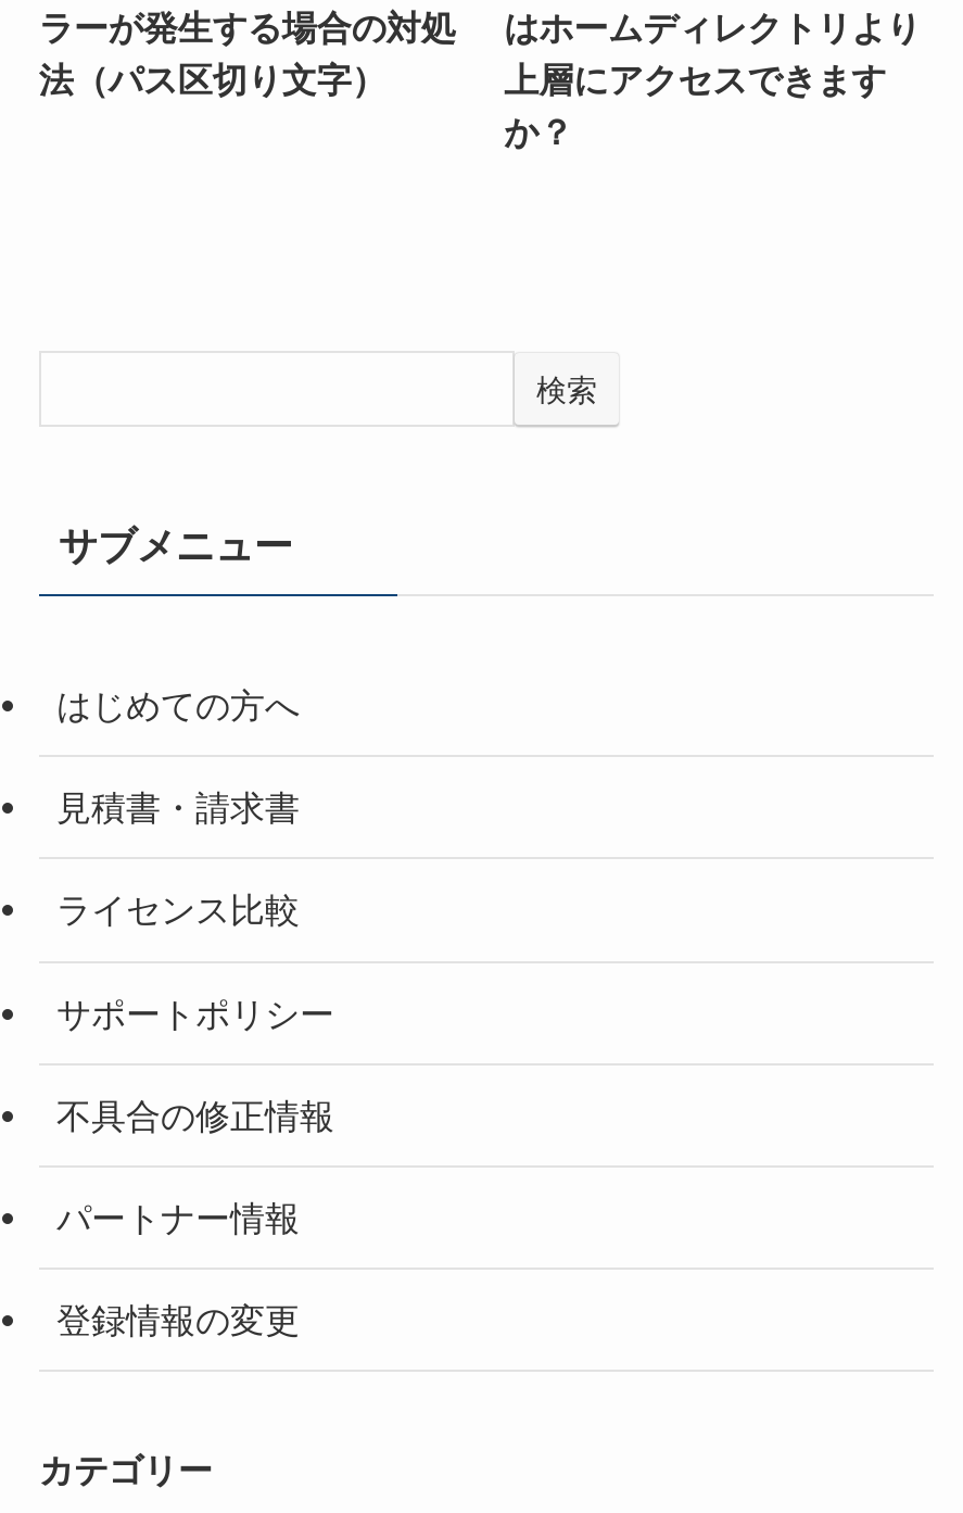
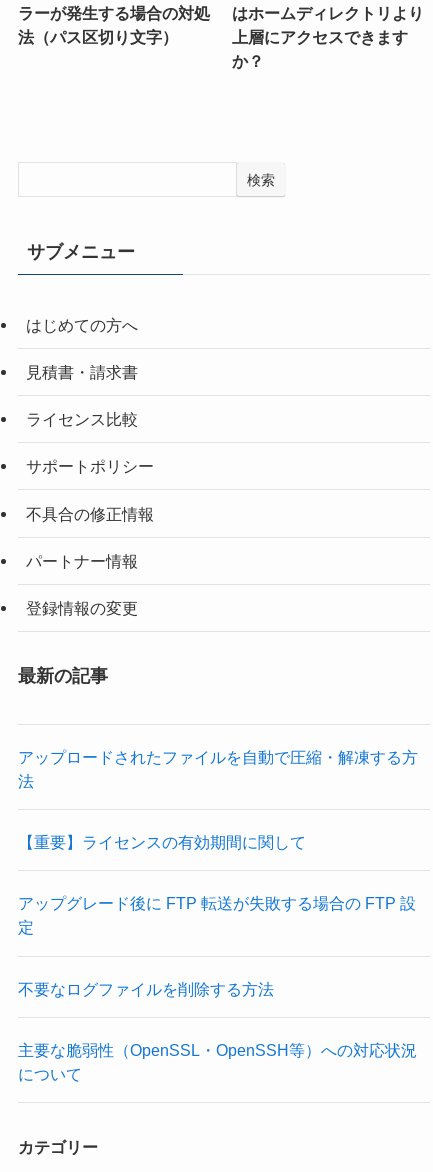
+ 最新の記事

+ アップロードされたファイルを自動で圧縮・解凍する方
+ 法
+ 【重要】ライセンスの有効期間に関して
+ アップグレード後に FTP 転送が失敗する場合の FTP 設
+ 定
+ 不要なログファイルを削除する方法
+ 主要な脆弱性（OpenSSL・OpenSSH等）への対応状況
+ について
